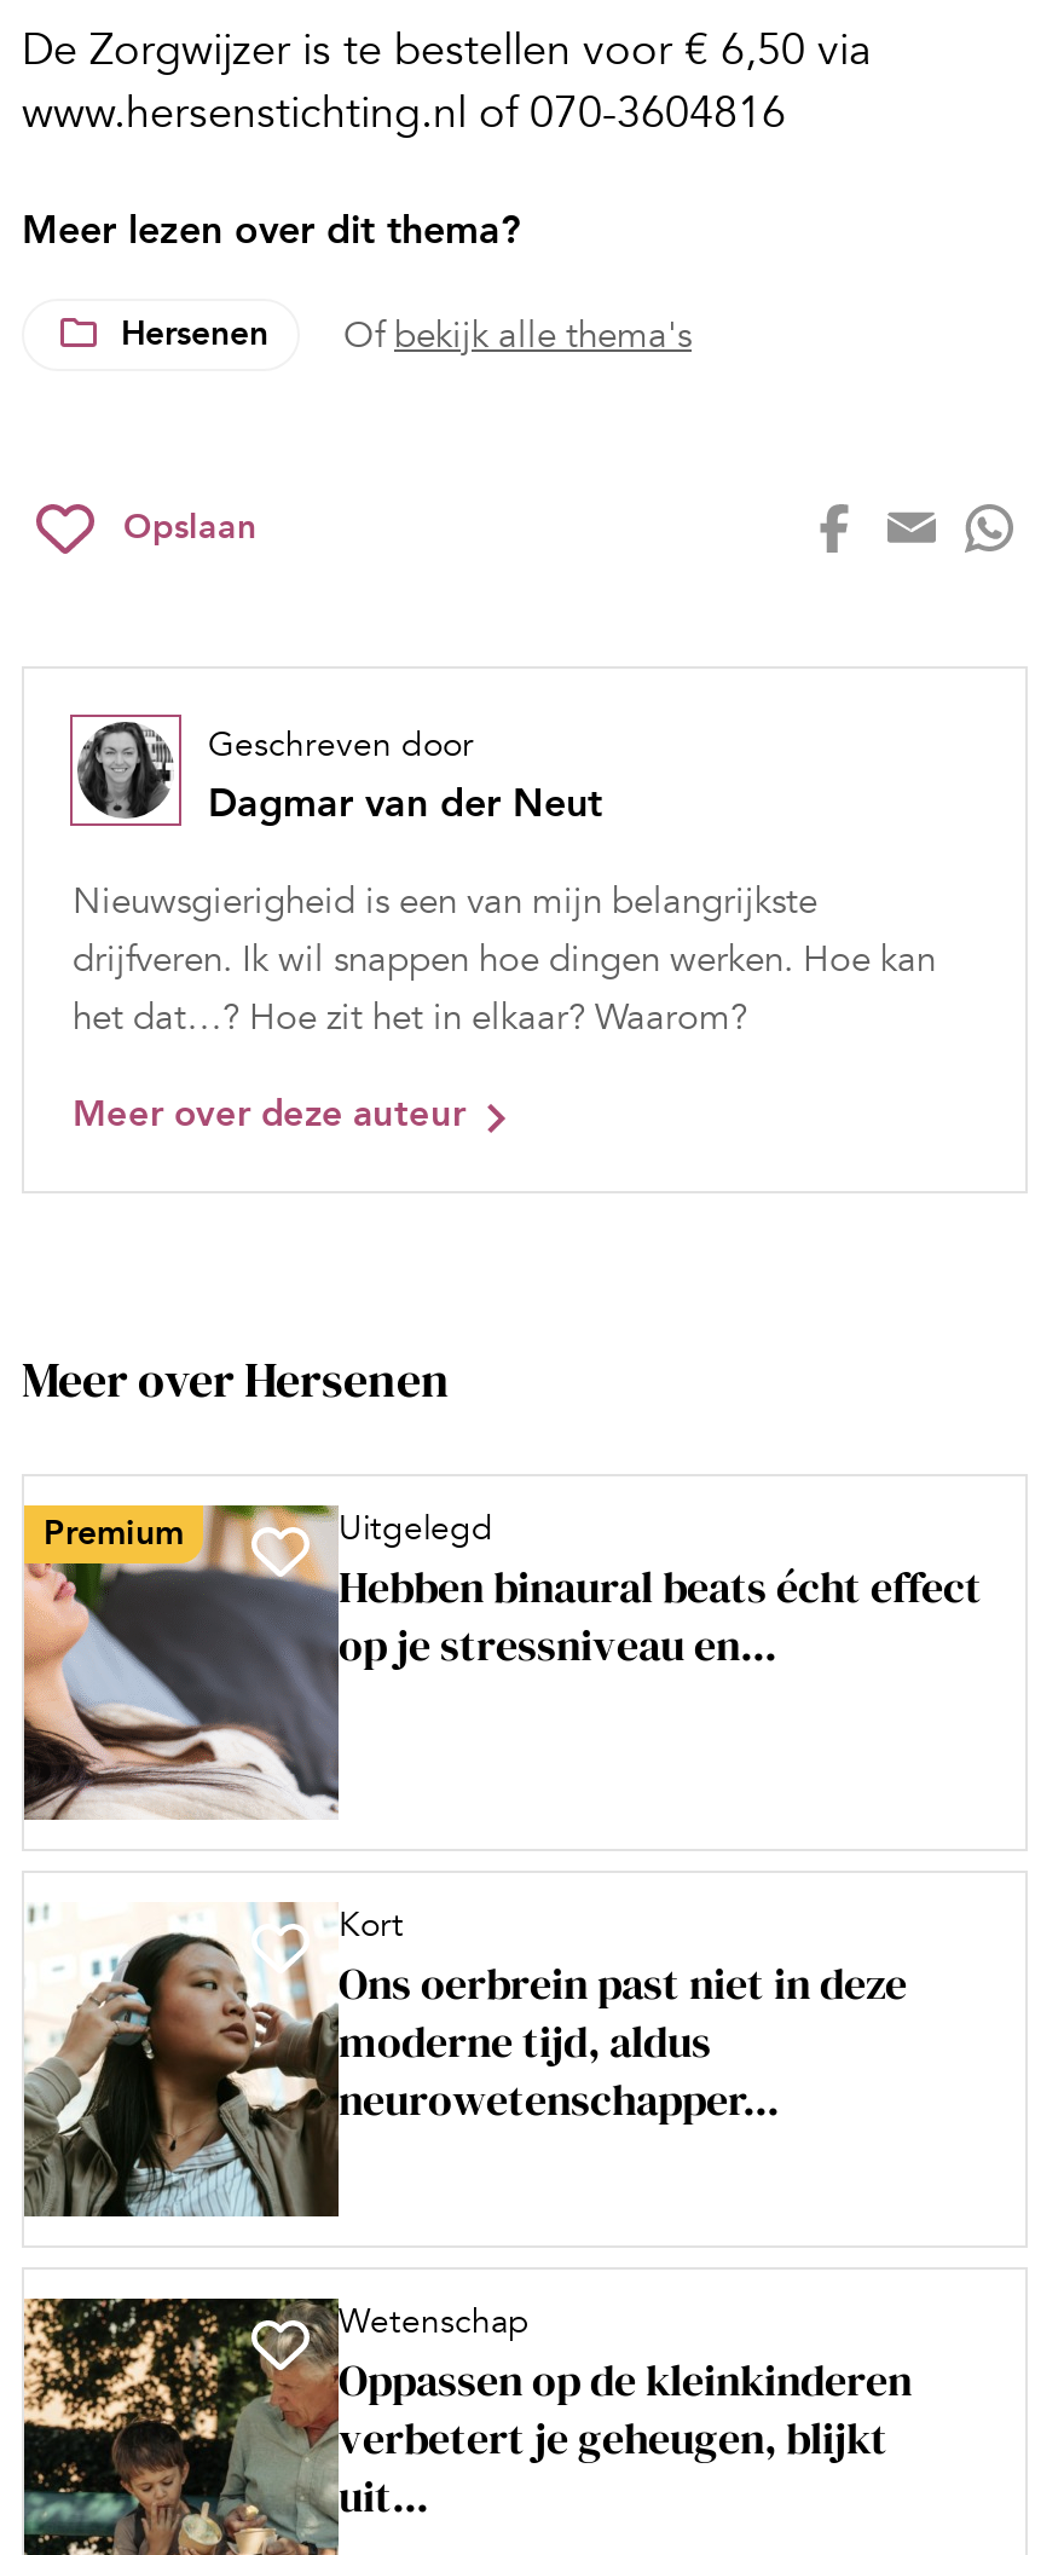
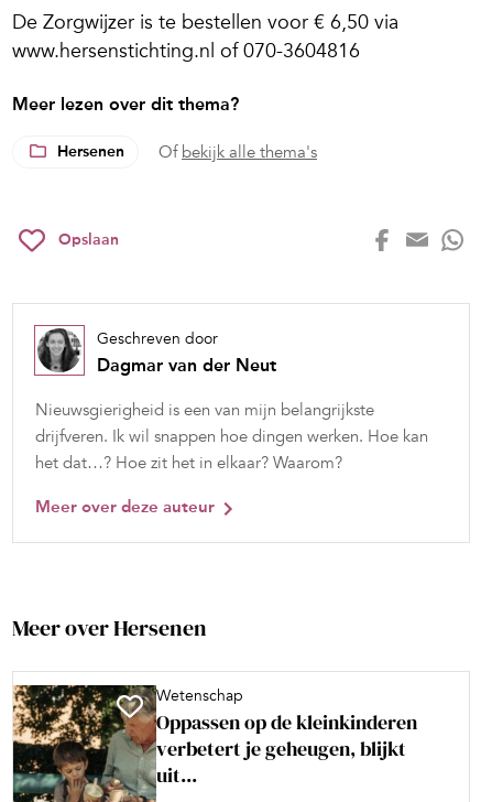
- [image]
- Premium
- Uitgelegd
- Hebben binaural beats écht effect
- op je stressniveau en...

- [image]
- Kort
- Ons oerbrein past niet in deze
- moderne tijd, aldus
- neurowetenschapper...
